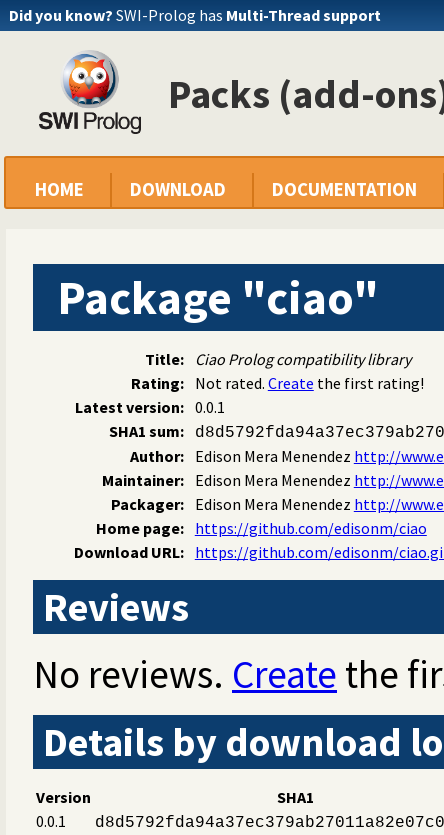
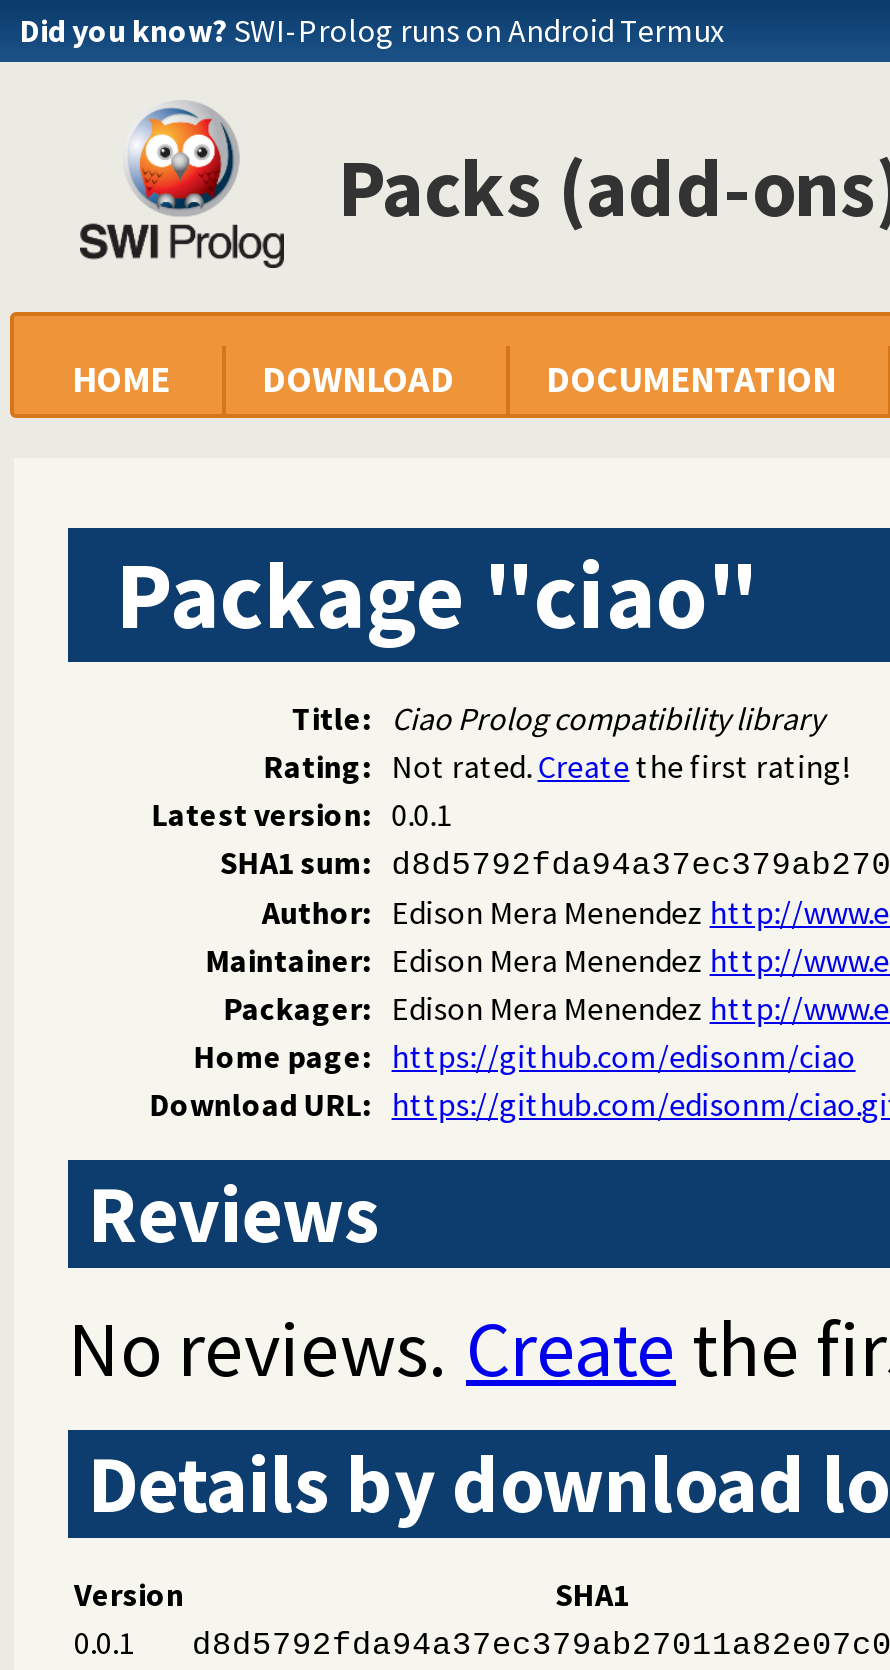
- Did you know? SWI-Prolog has Multi-Thread support
+ Did you know? SWI-Prolog runs on Android Termux
